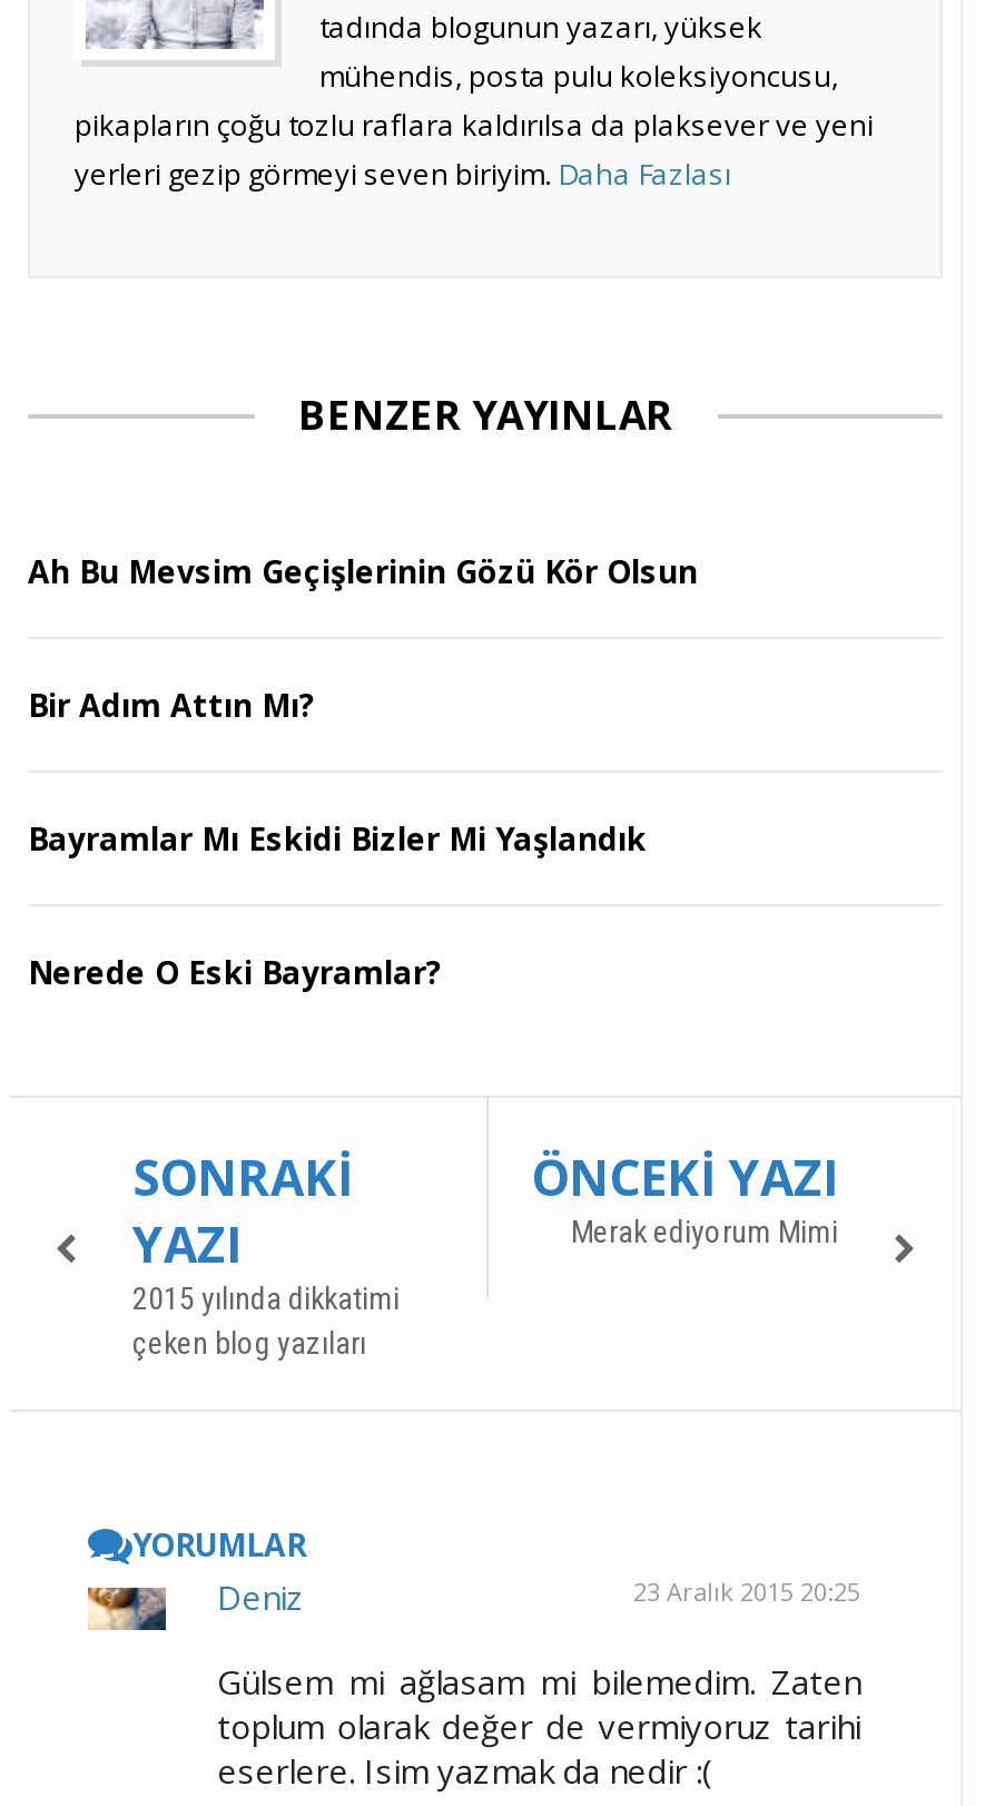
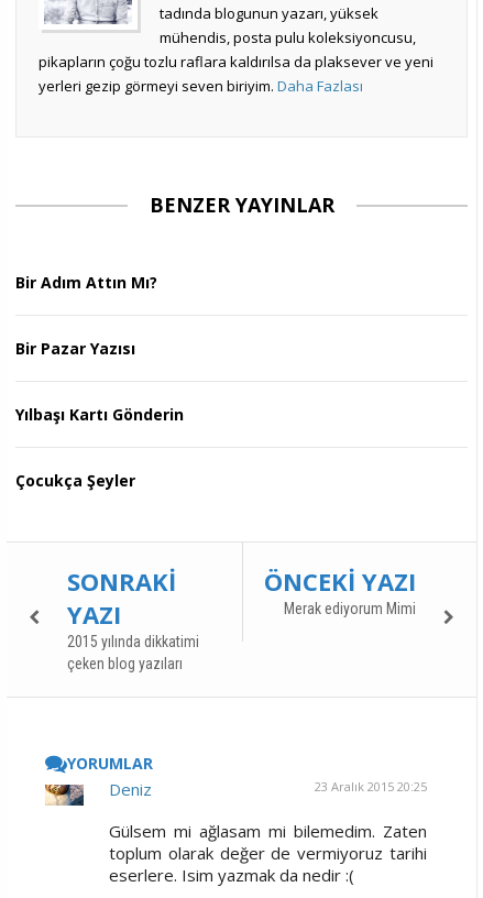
- Ah Bu Mevsim Geçişlerinin Gözü Kör Olsun

moved up: Bir Adım Attın Mı?

- Bayramlar Mı Eskidi Bizler Mi Yaşlandık
- Nerede O Eski Bayramlar?
+ Bir Pazar Yazısı
+ Yılbaşı Kartı Gönderin
+ Çocukça Şeyler
